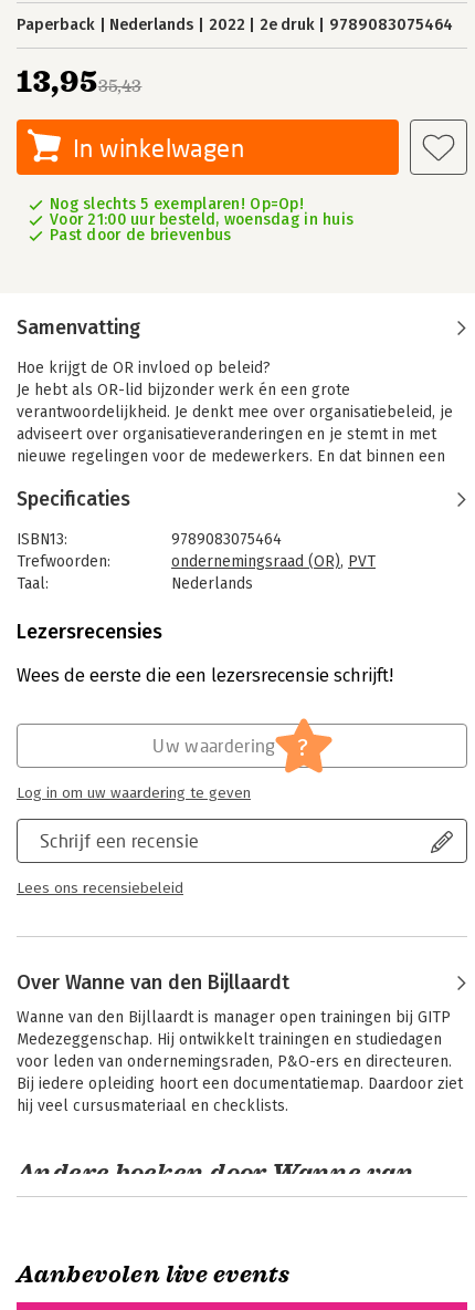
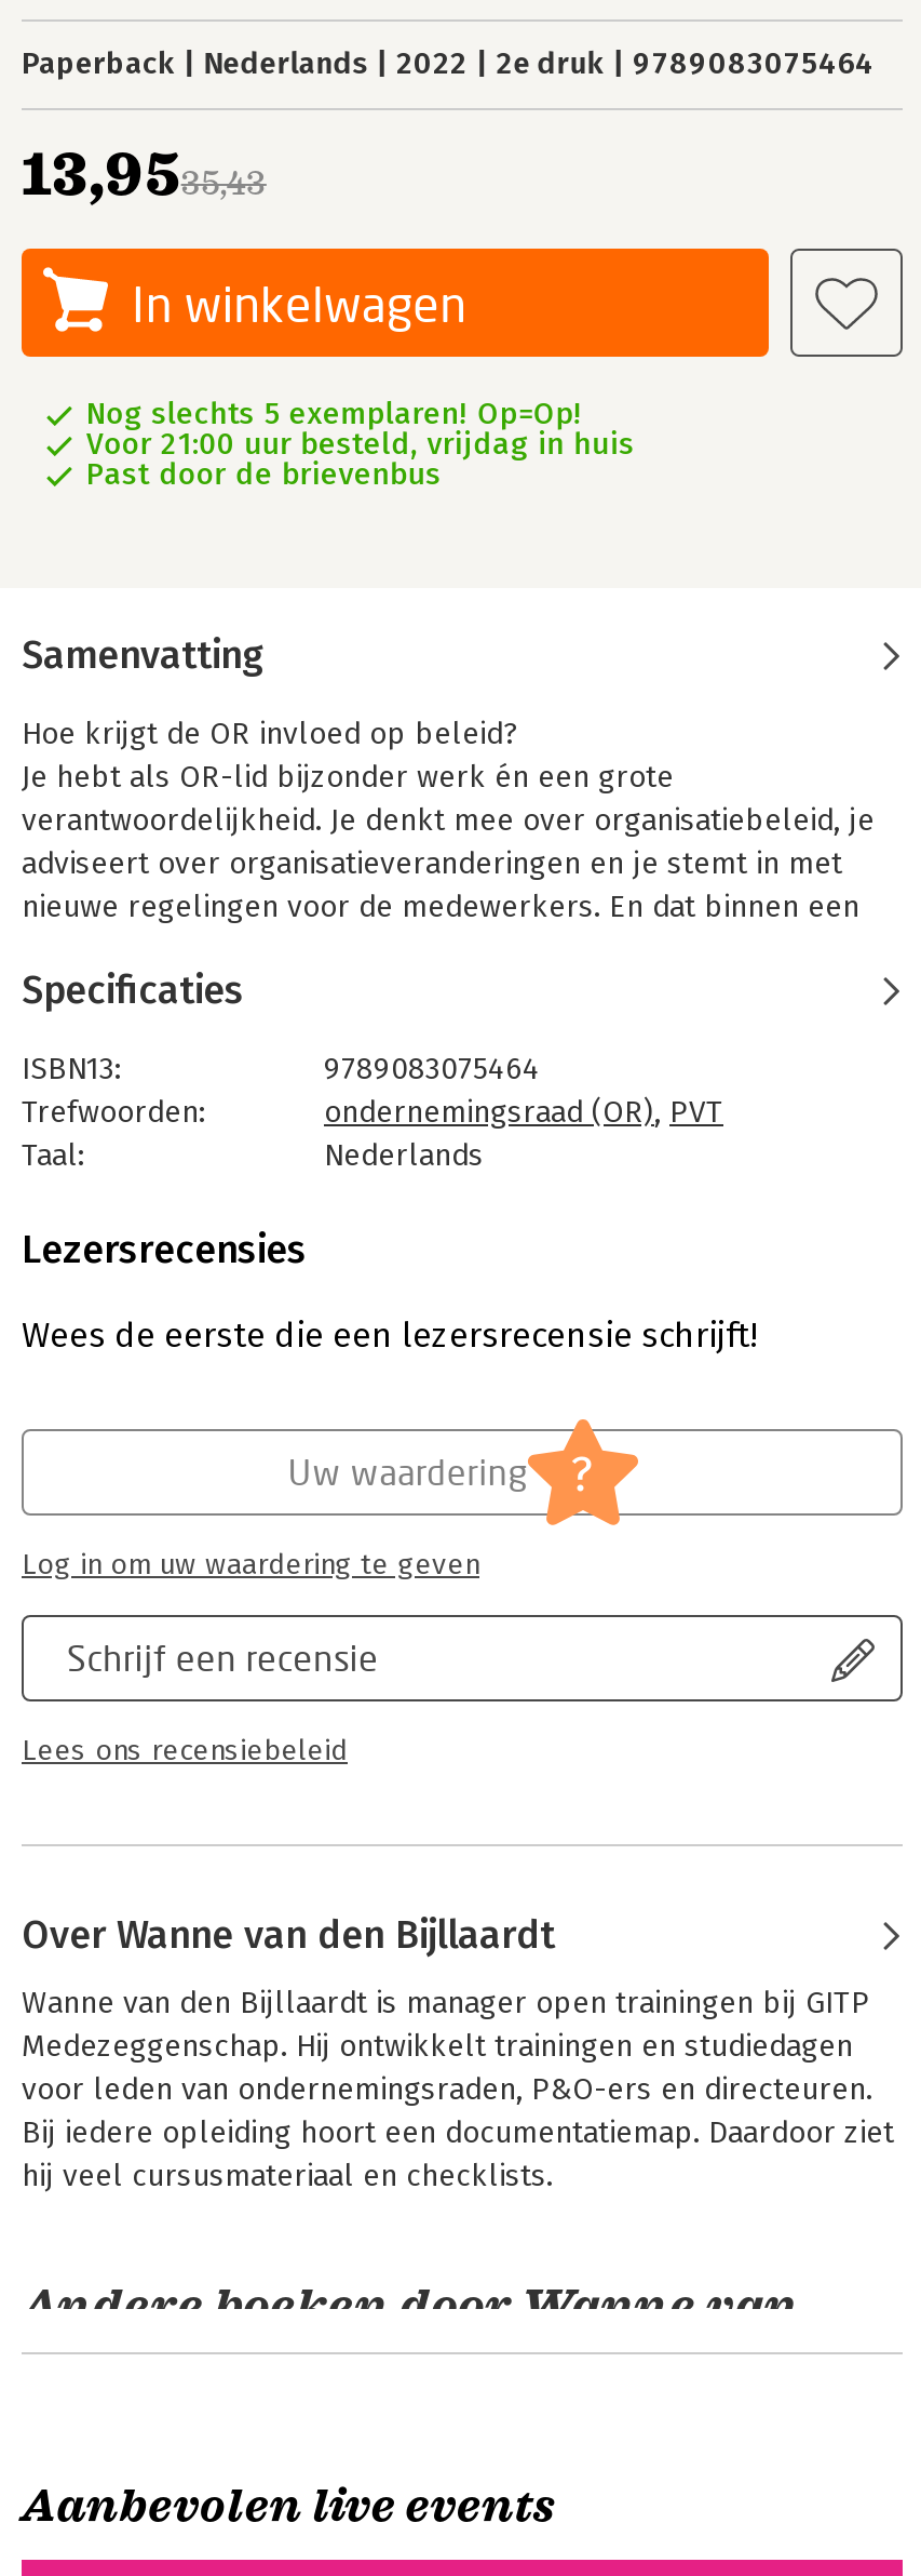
- Voor 21:00 uur besteld, woensdag in huis
+ Voor 21:00 uur besteld, vrijdag in huis
